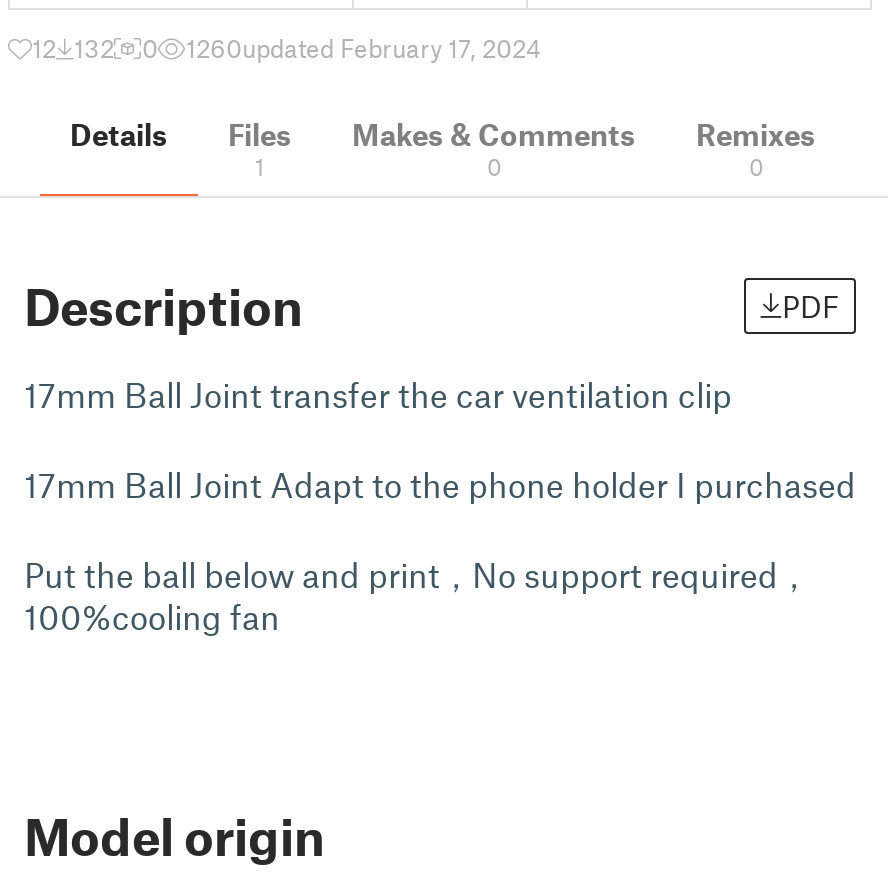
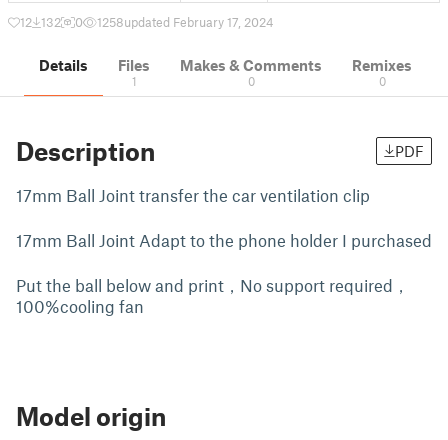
- 1260updated February 17, 2024
+ 1258updated February 17, 2024
